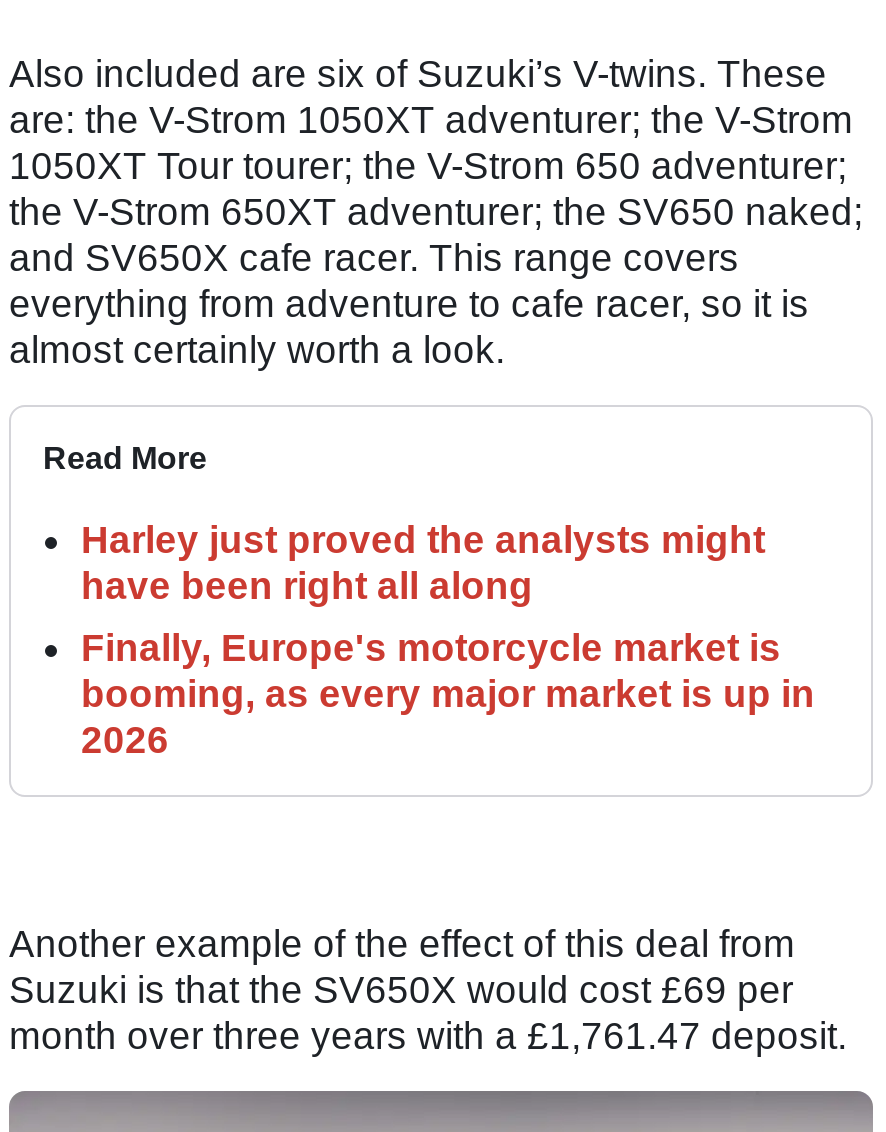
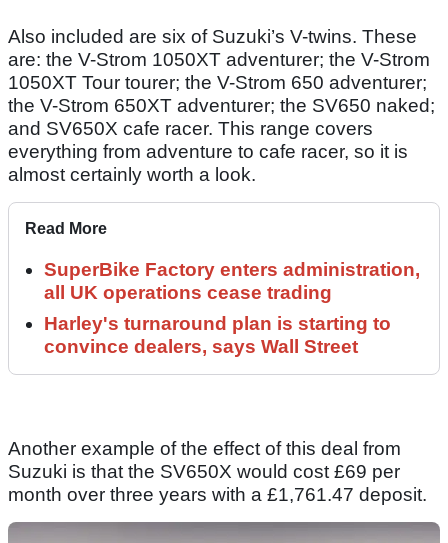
- Harley just proved the analysts might
- have been right all along
+ SuperBike Factory enters administration,
+ all UK operations cease trading

- Finally, Europe's motorcycle market is
- booming, as every major market is up in
- 2026
+ Harley's turnaround plan is starting to
+ convince dealers, says Wall Street
